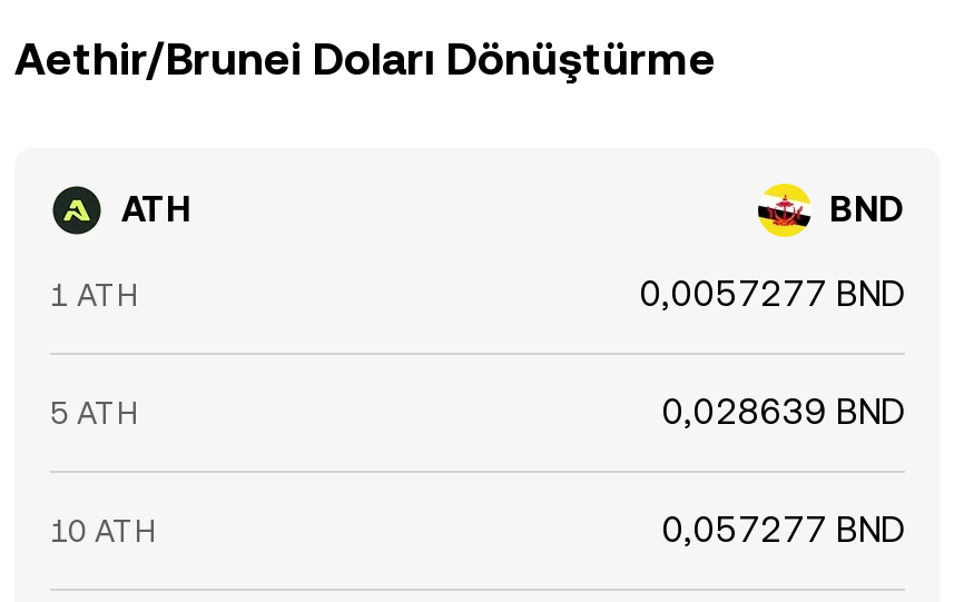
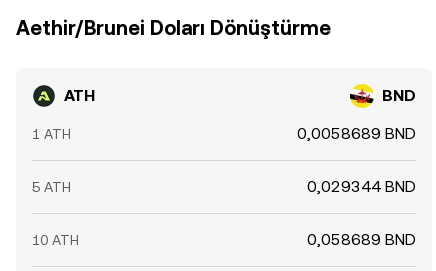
- 0,0057277 BND
+ 0,0058689 BND

- 0,028639 BND
+ 0,029344 BND

- 0,057277 BND
+ 0,058689 BND
